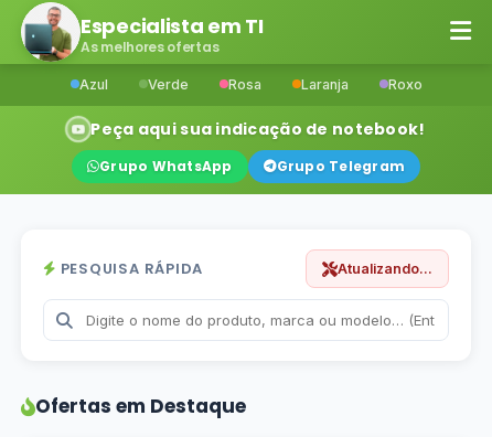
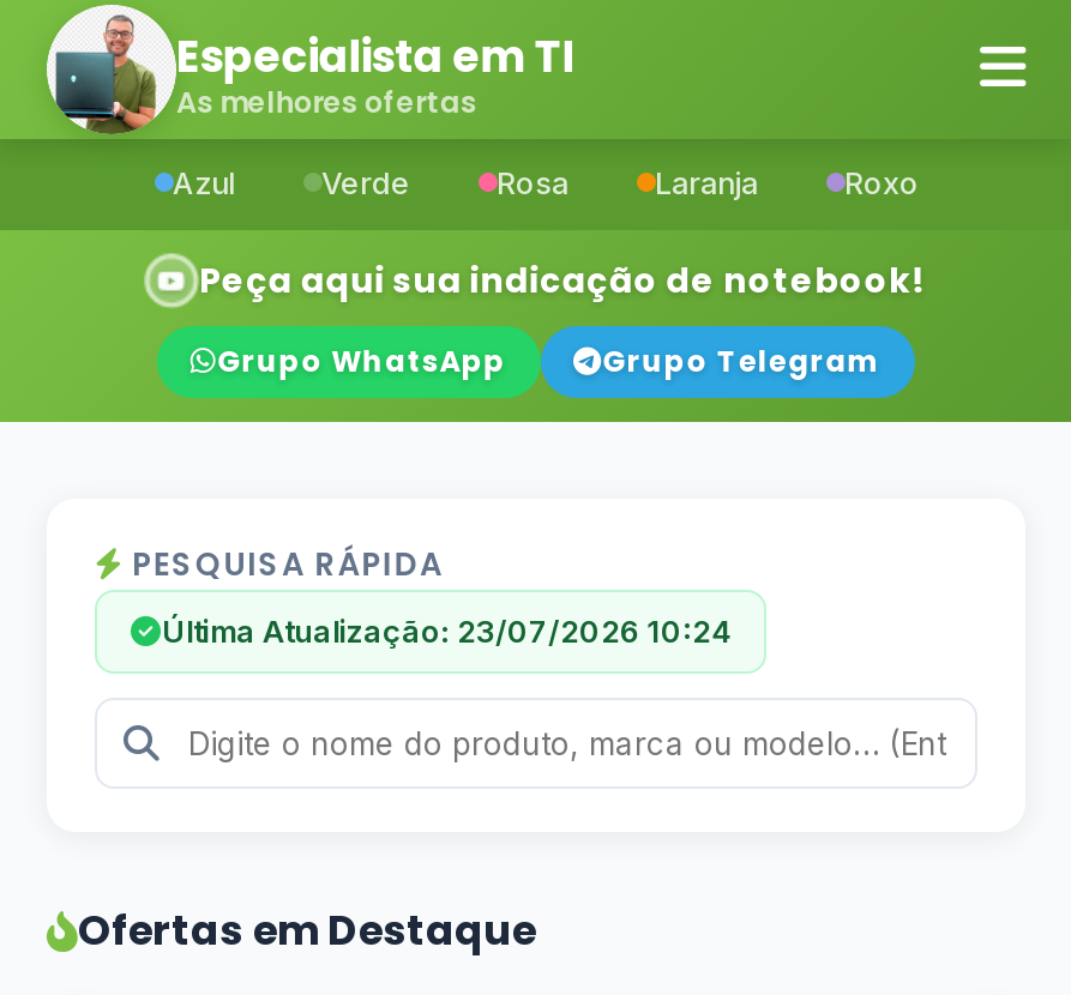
- Atualizando...
+ Última Atualização: 23/07/2026 10:24
